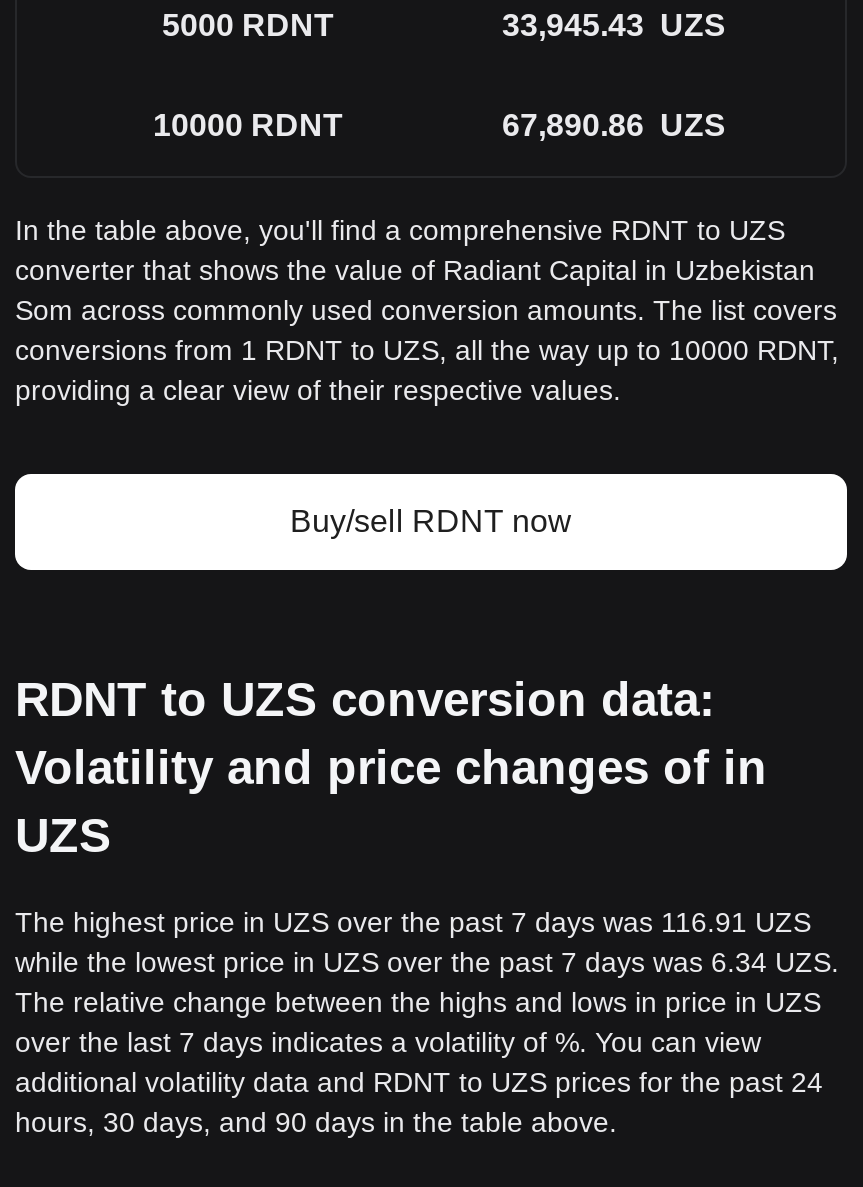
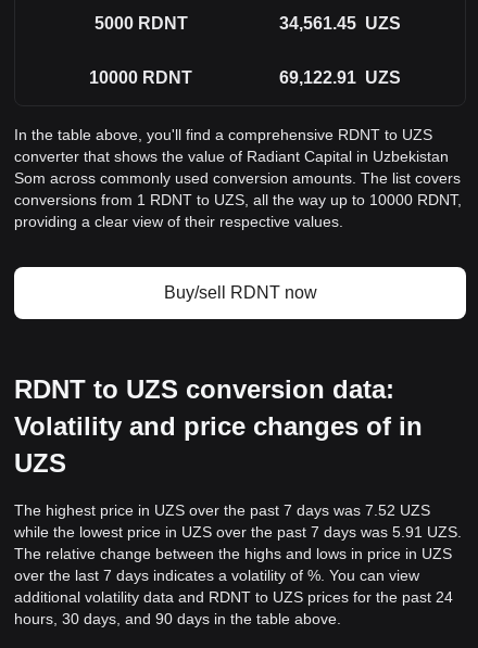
- 33,945.43 UZS
+ 34,561.45 UZS

- 67,890.86 UZS
+ 69,122.91 UZS

- The highest price in UZS over the past 7 days was 116.91 UZS
+ The highest price in UZS over the past 7 days was 7.52 UZS

- while the lowest price in UZS over the past 7 days was 6.34 UZS.
+ while the lowest price in UZS over the past 7 days was 5.91 UZS.
